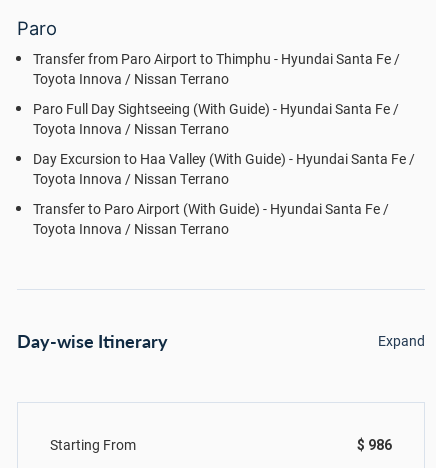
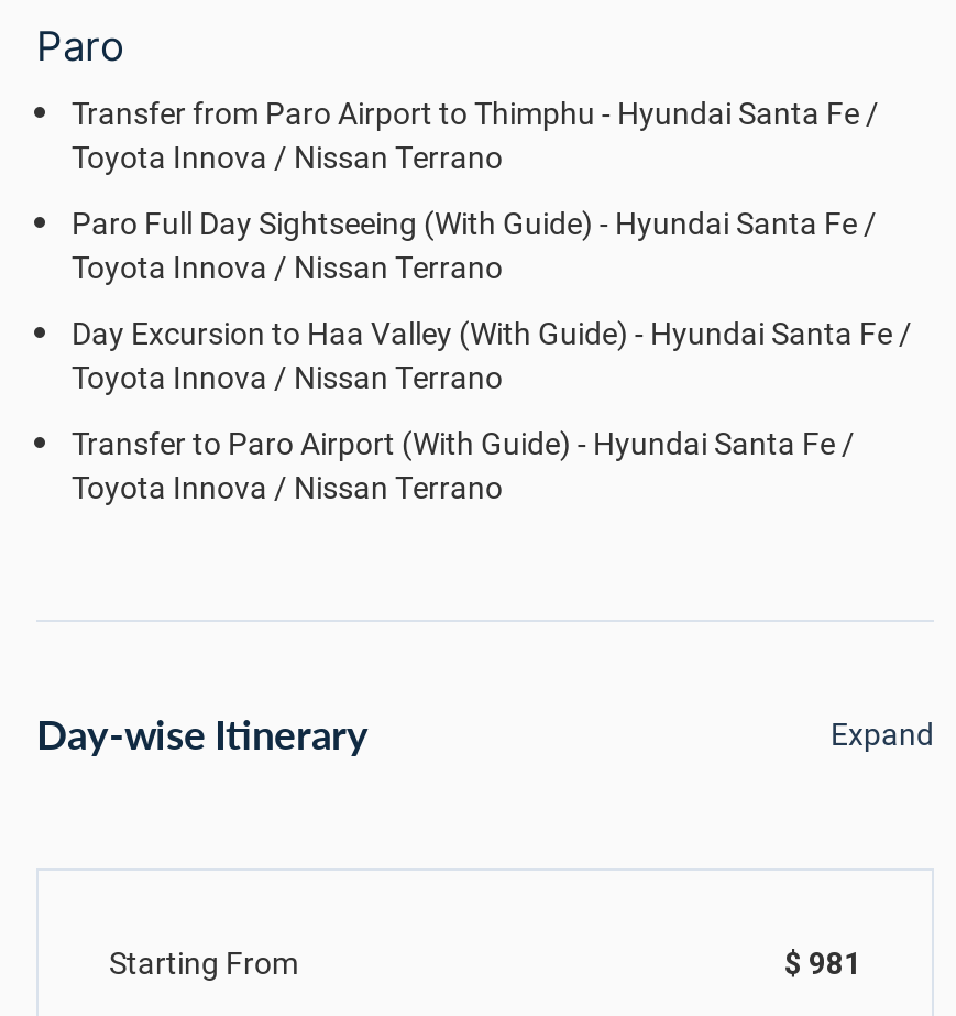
- $ 986
+ $ 981
